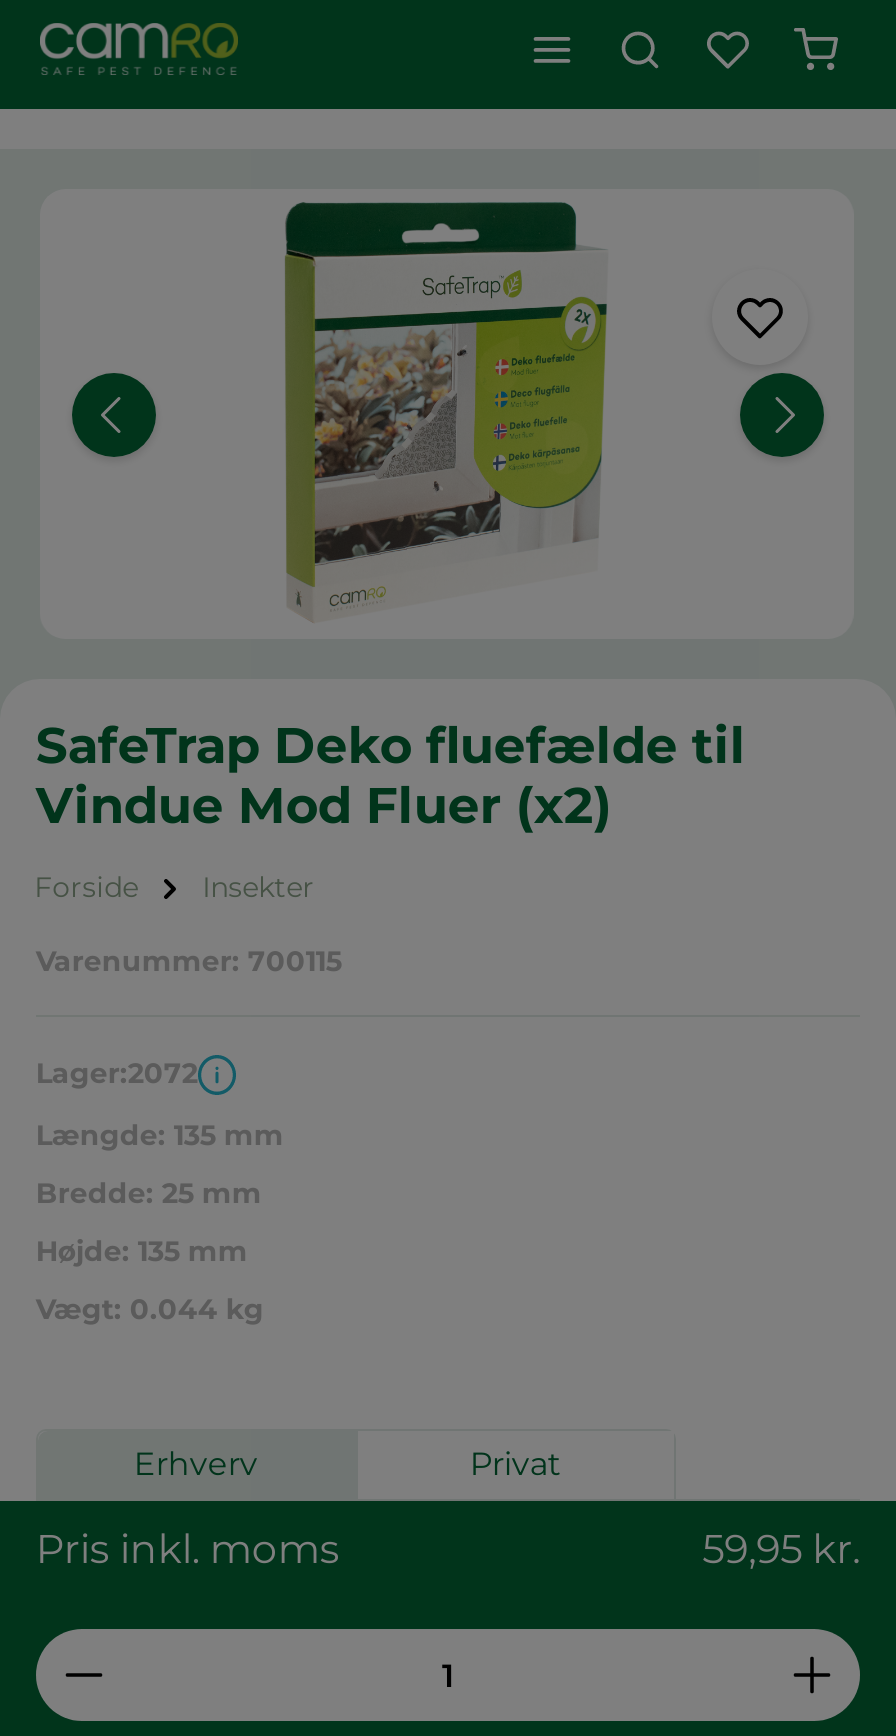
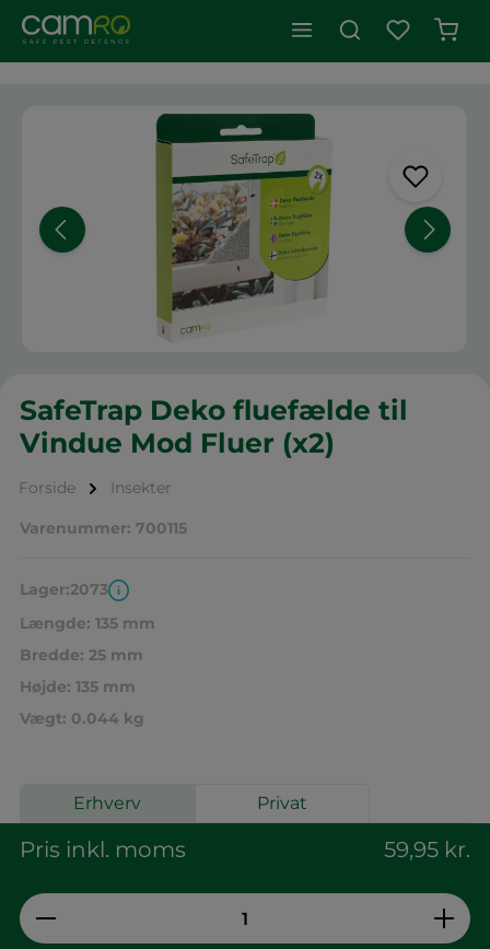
- Lager:2072
+ Lager:2073
